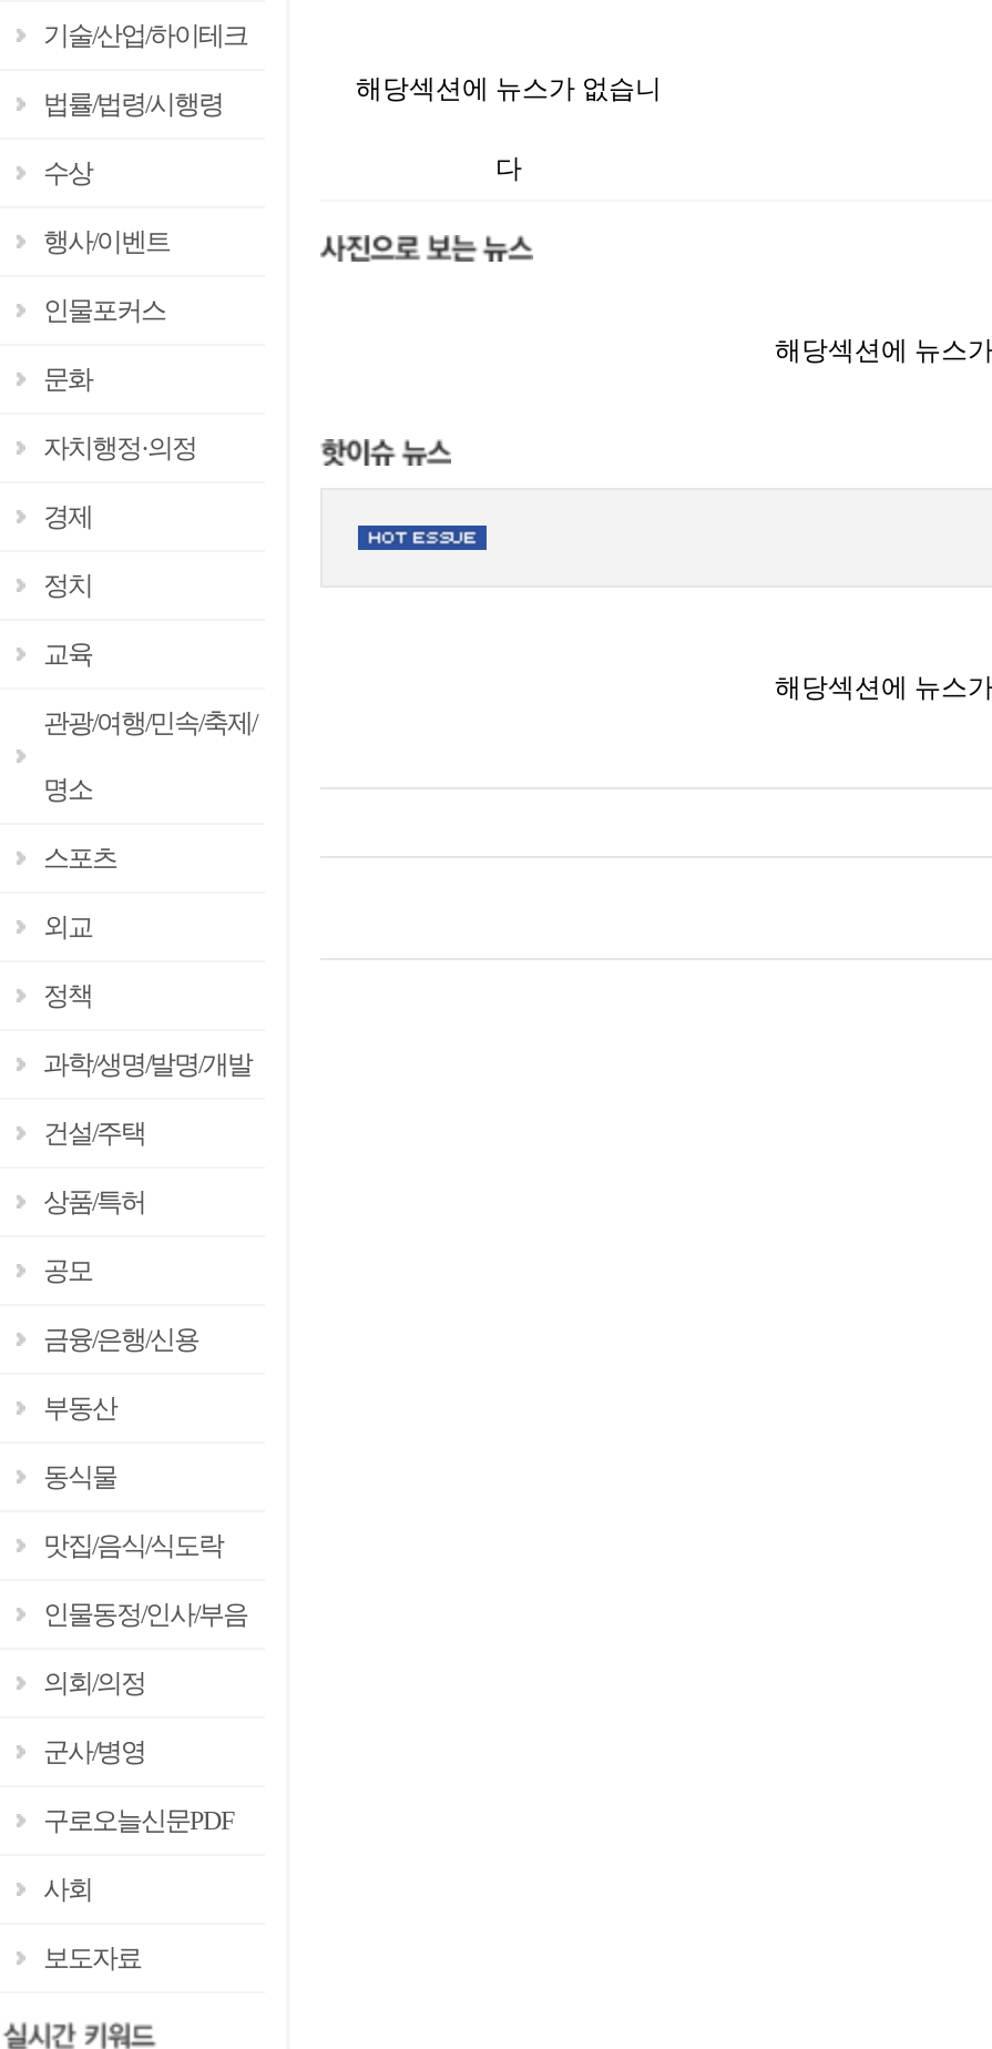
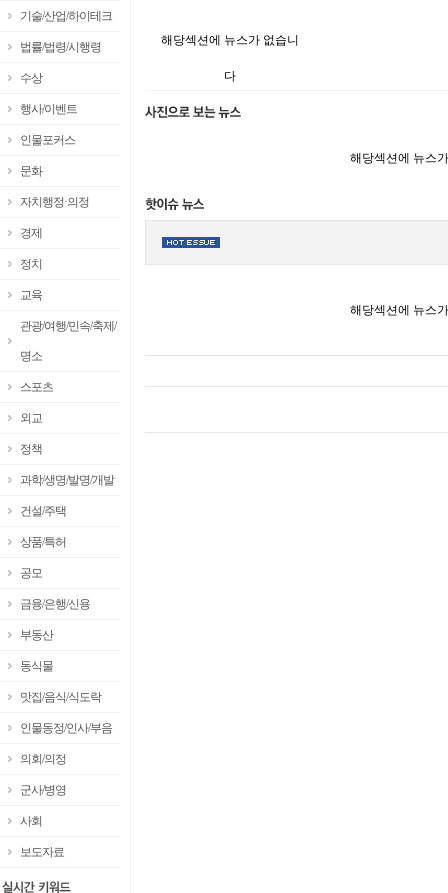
- 구로오늘신문PDF
